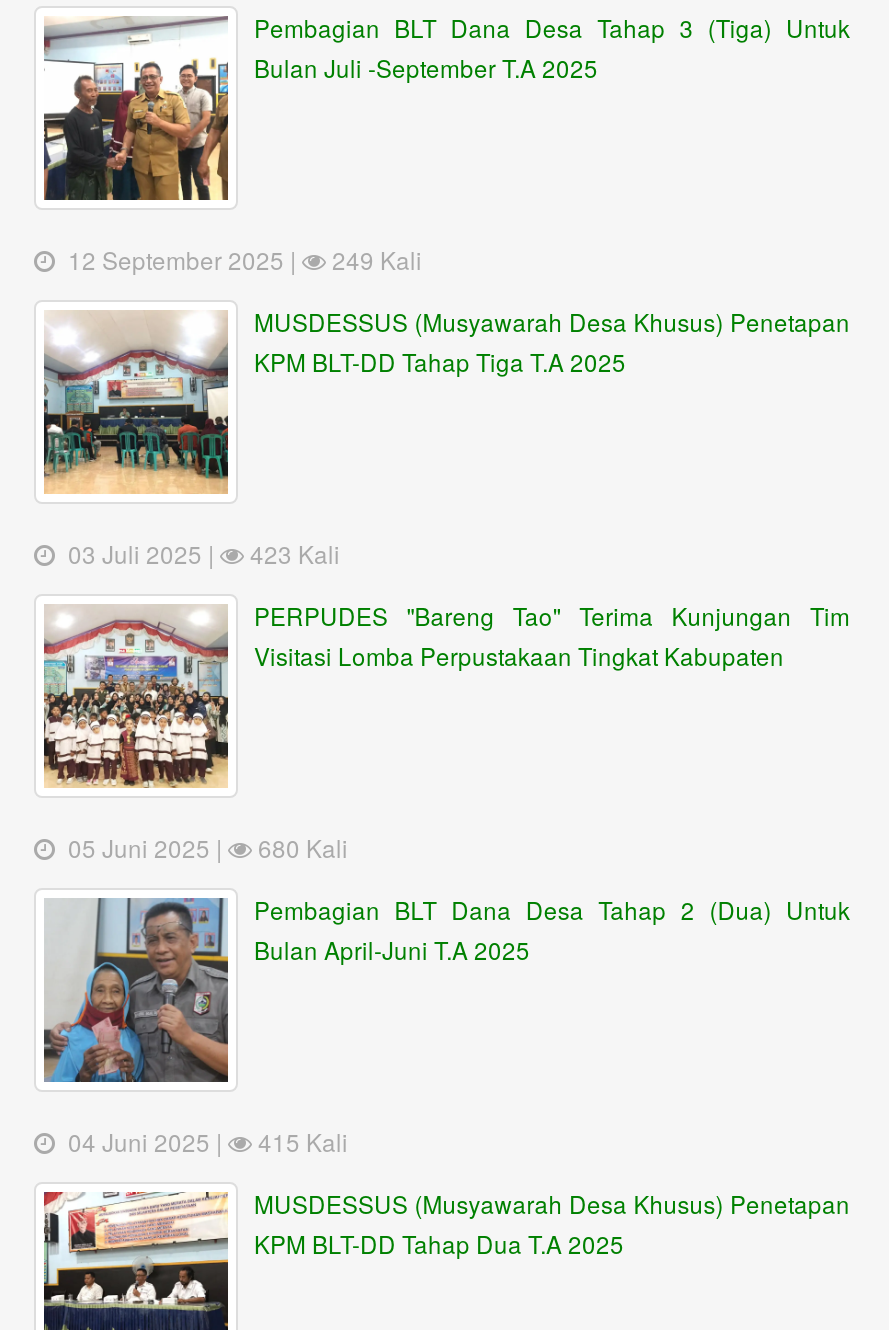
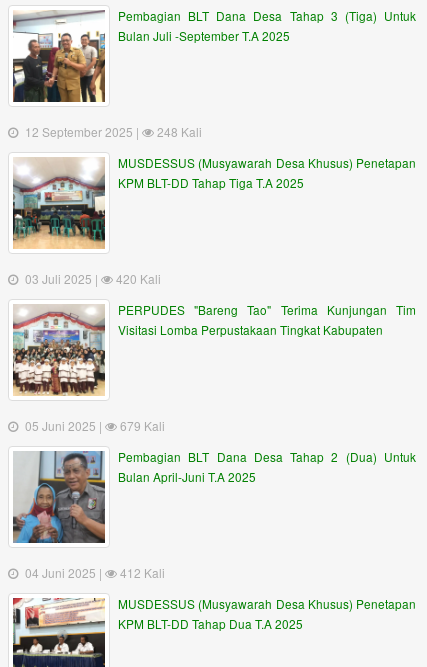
- 249 Kali
+ 248 Kali

- 423 Kali
+ 420 Kali

- 680 Kali
+ 679 Kali

- 415 Kali
+ 412 Kali
